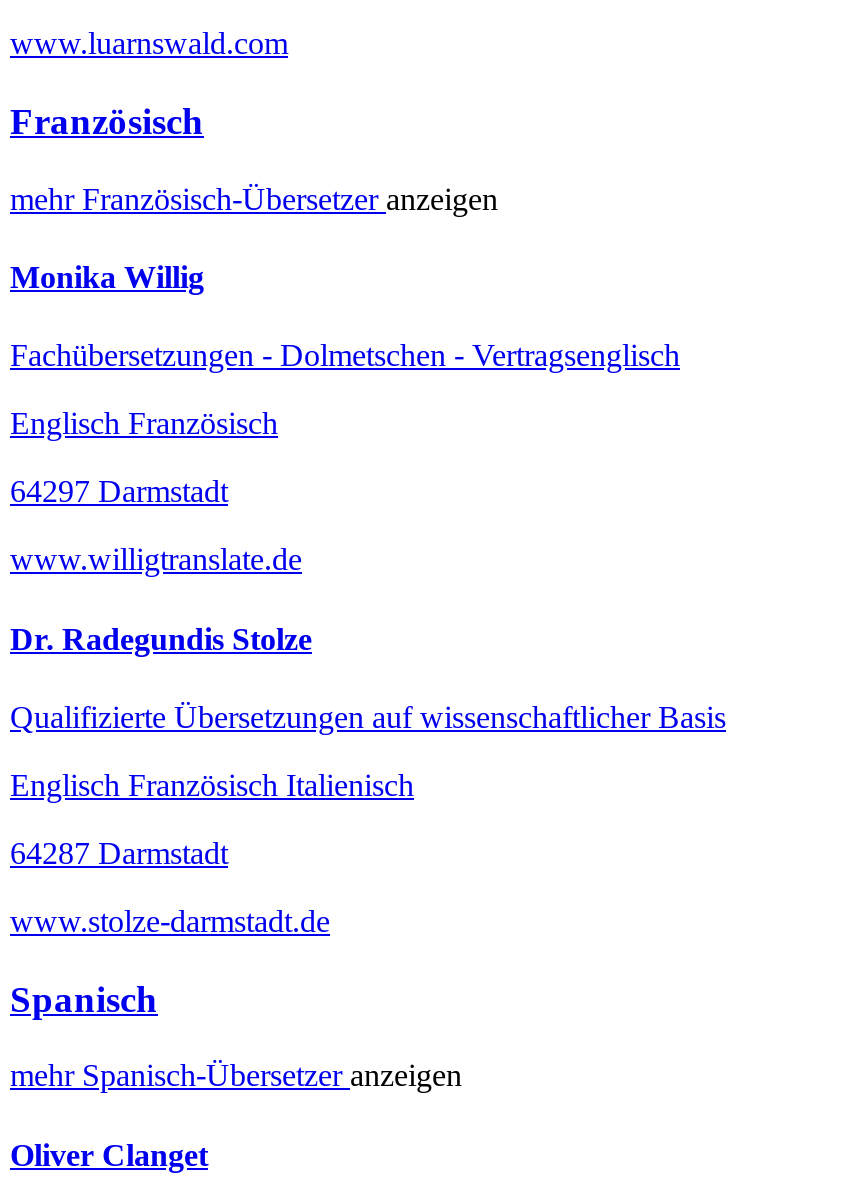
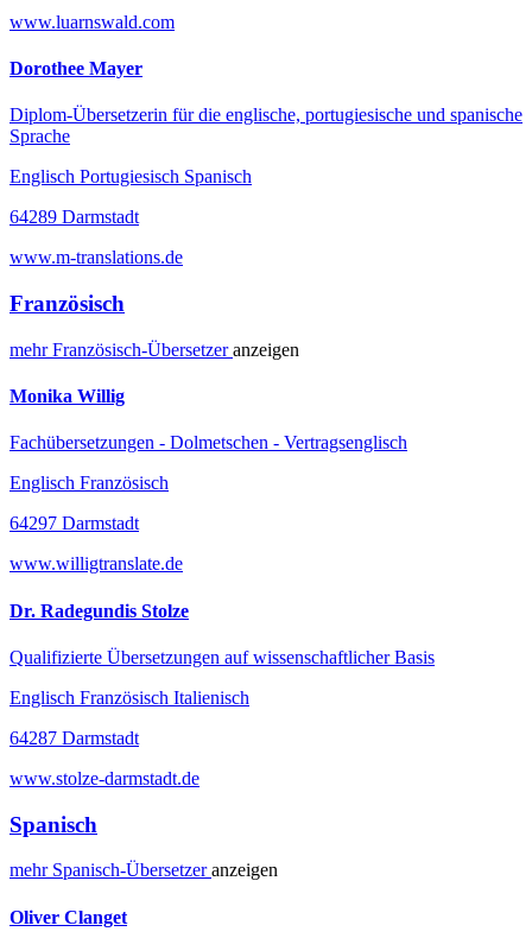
+ Dorothee Mayer
+ Diplom-Übersetzerin für die englische, portugiesische und spanische
+ Sprache
+ Englisch Portugiesisch Spanisch
+ 64289 Darmstadt
+ www.m-translations.de
